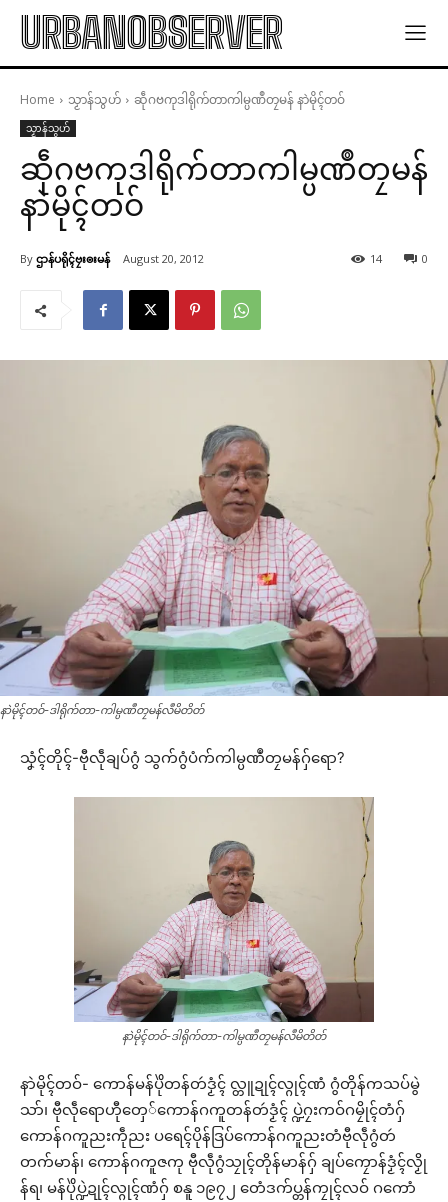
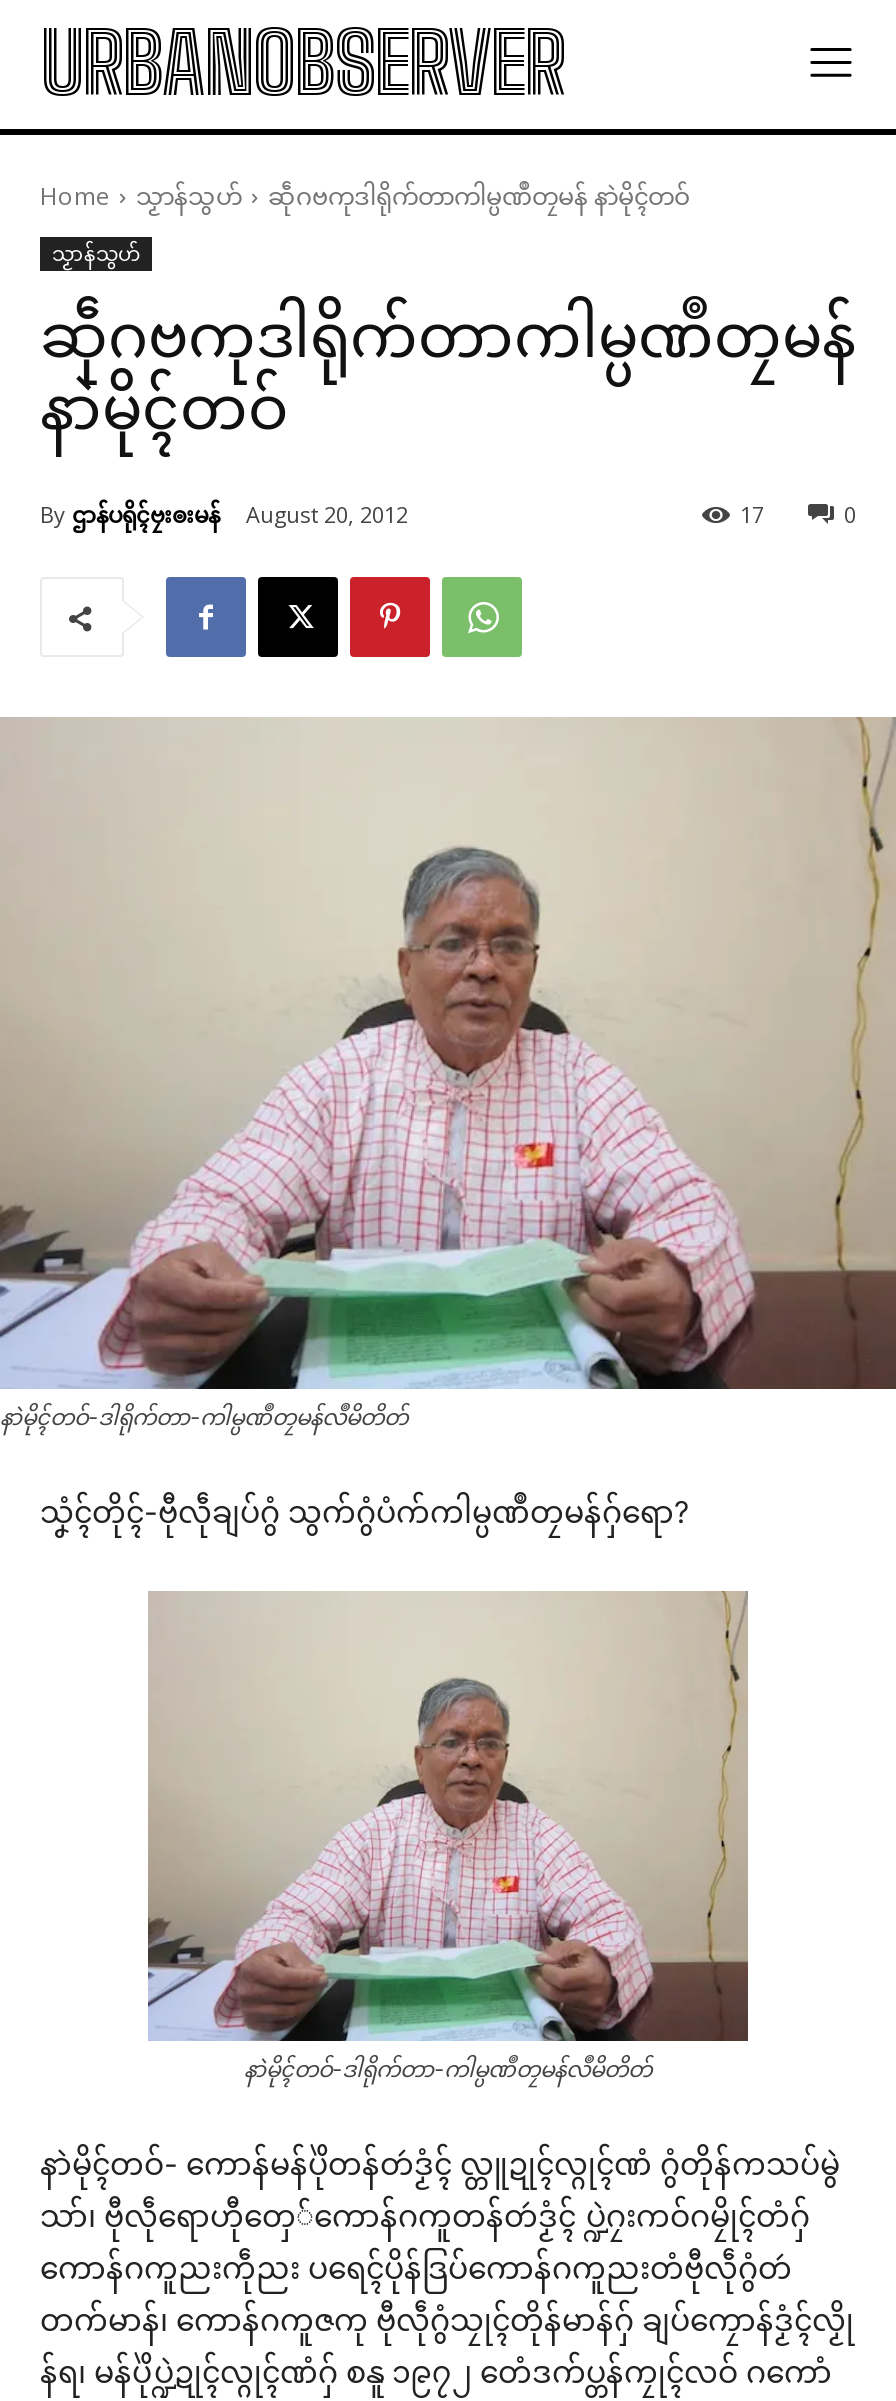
- 14
+ 17
